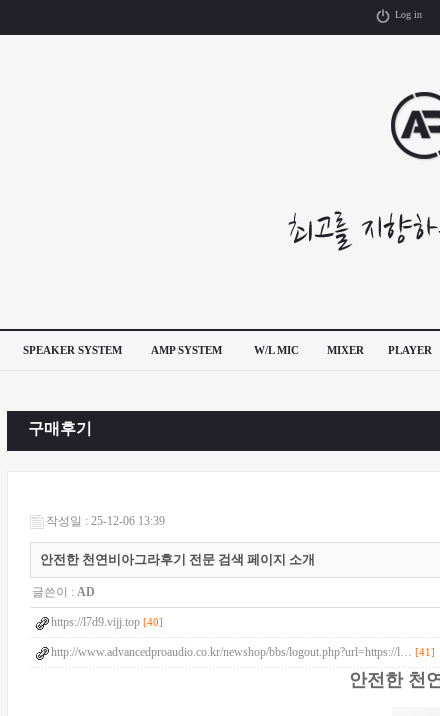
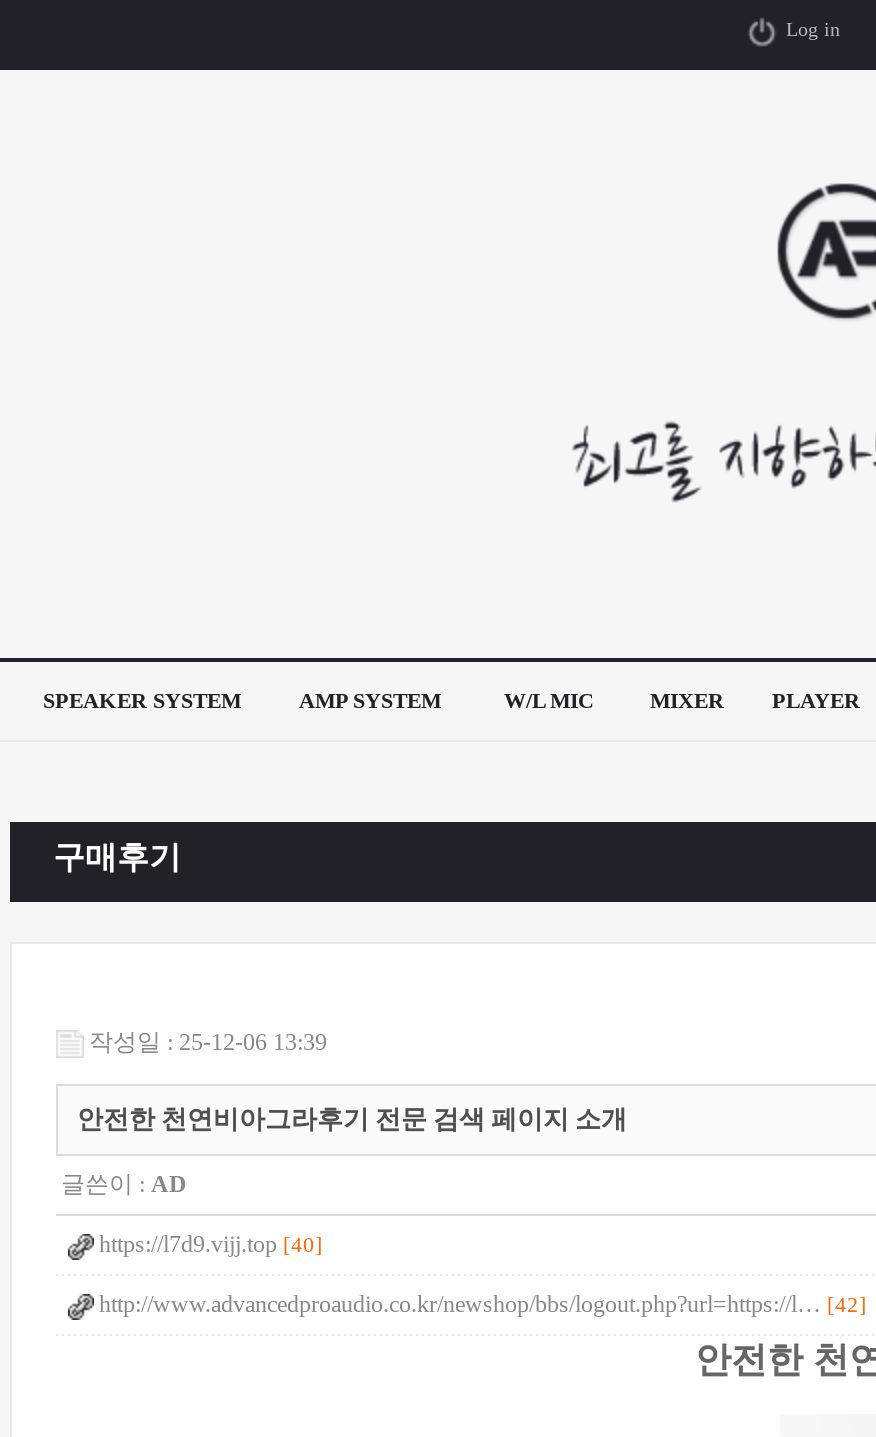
- http://www.advancedproaudio.co.kr/newshop/bbs/logout.php?url=https://l… [41]
+ http://www.advancedproaudio.co.kr/newshop/bbs/logout.php?url=https://l… [42]
